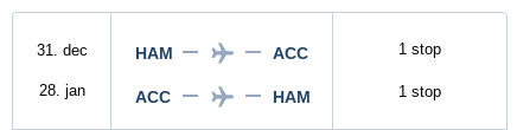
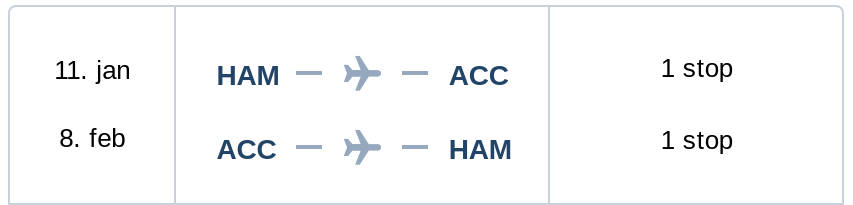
- 31. dec
+ 11. jan

- 28. jan
+ 8. feb
